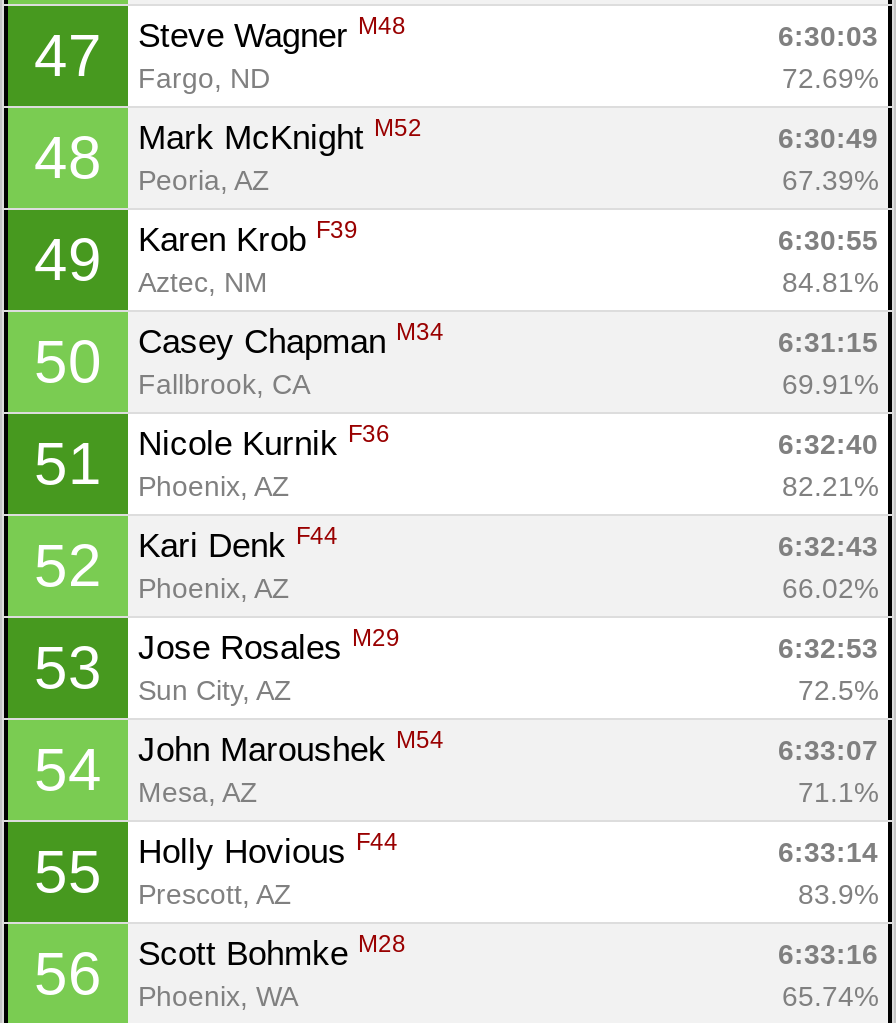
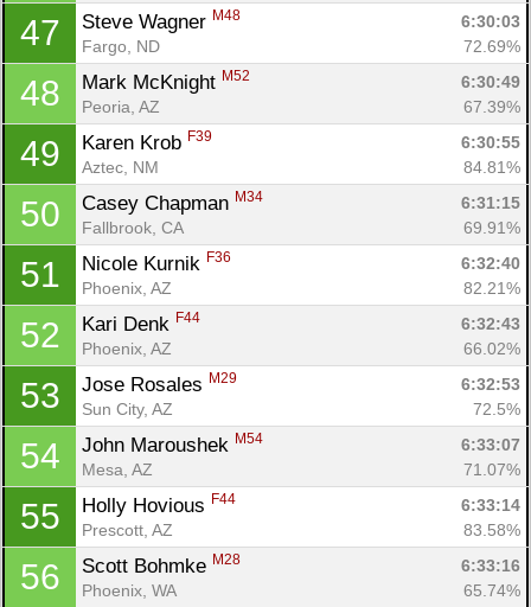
- 71.1%
+ 71.07%

- 83.9%
+ 83.58%
